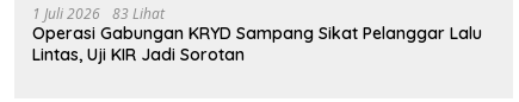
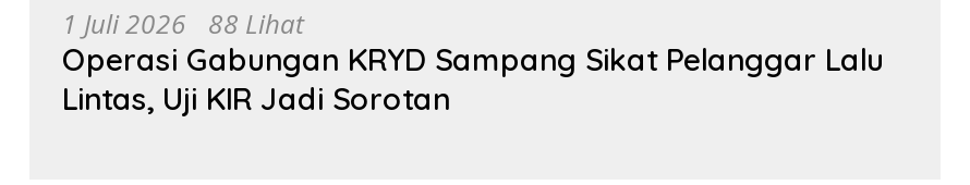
- 1 Juli 2026 83 Lihat
+ 1 Juli 2026 88 Lihat
